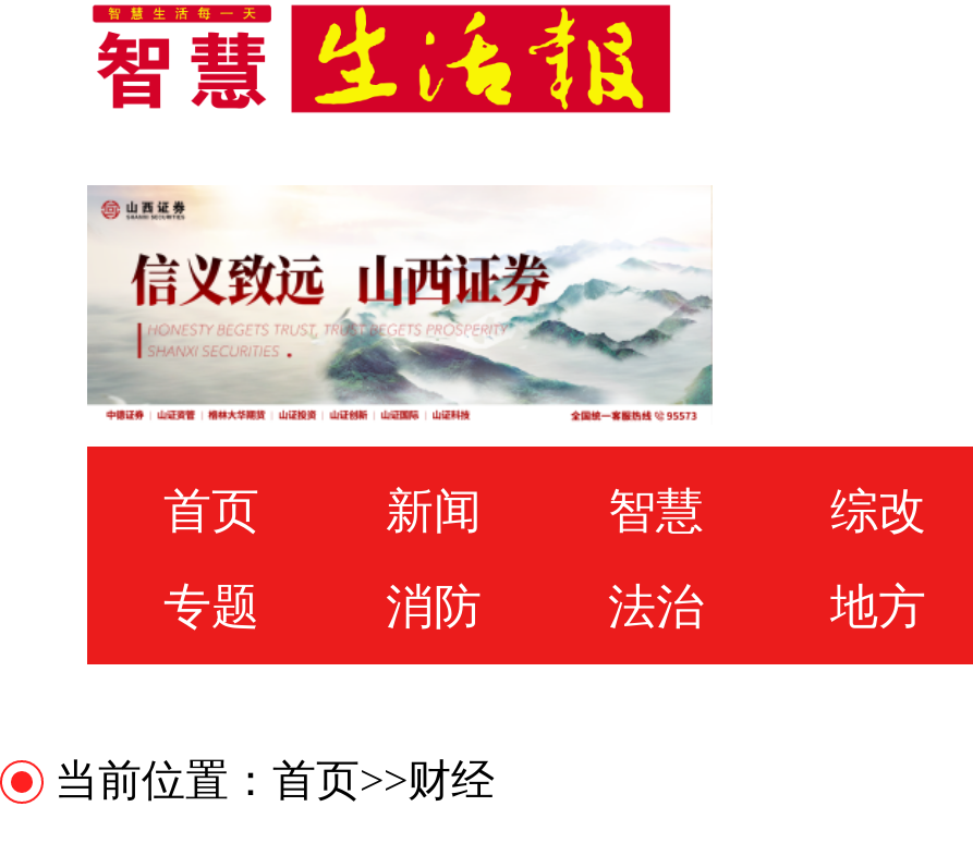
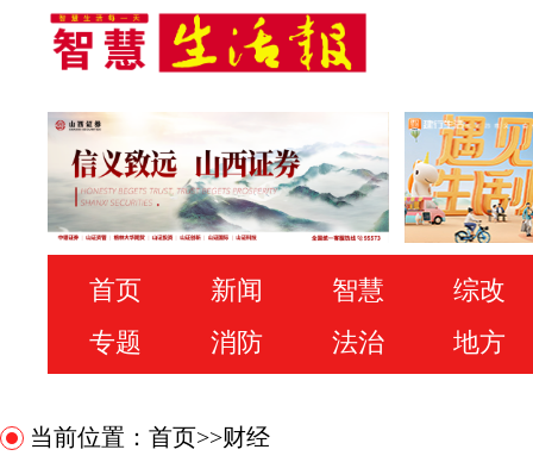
+ [image]
